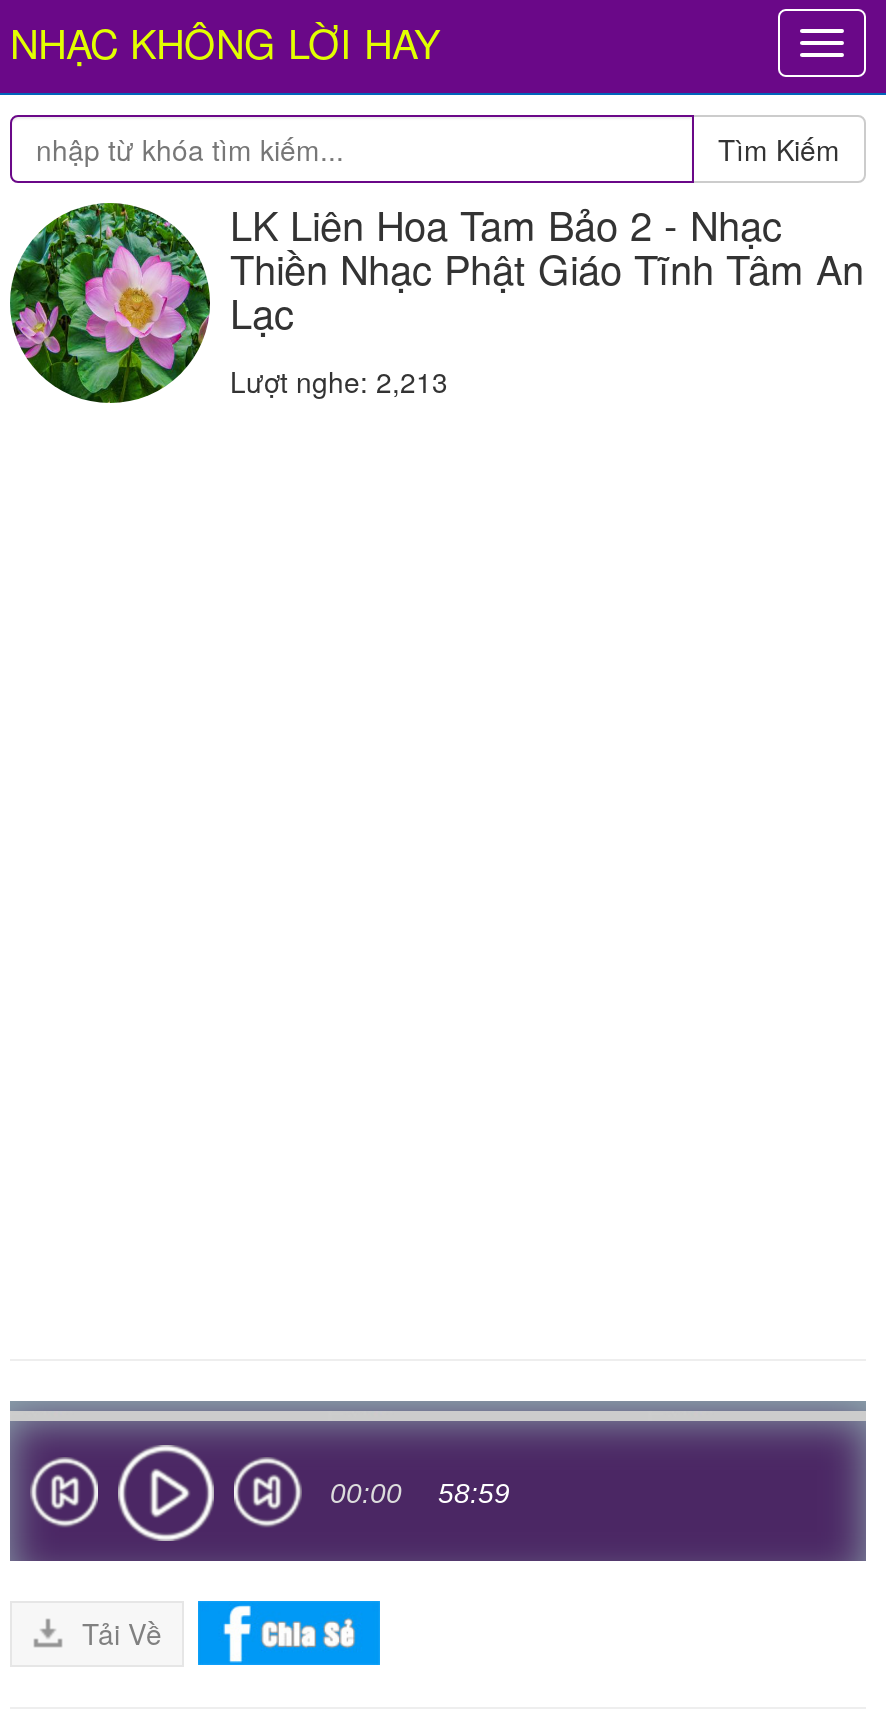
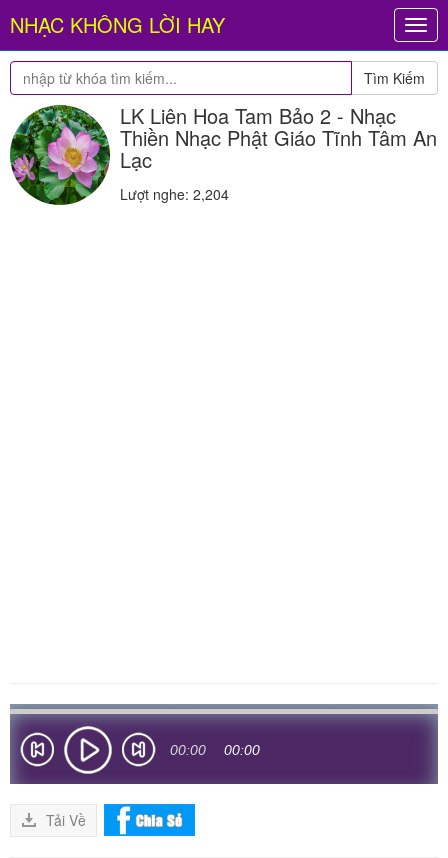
- Lượt nghe: 2,213
+ Lượt nghe: 2,204

- 00:00 58:59
+ 00:00 00:00
